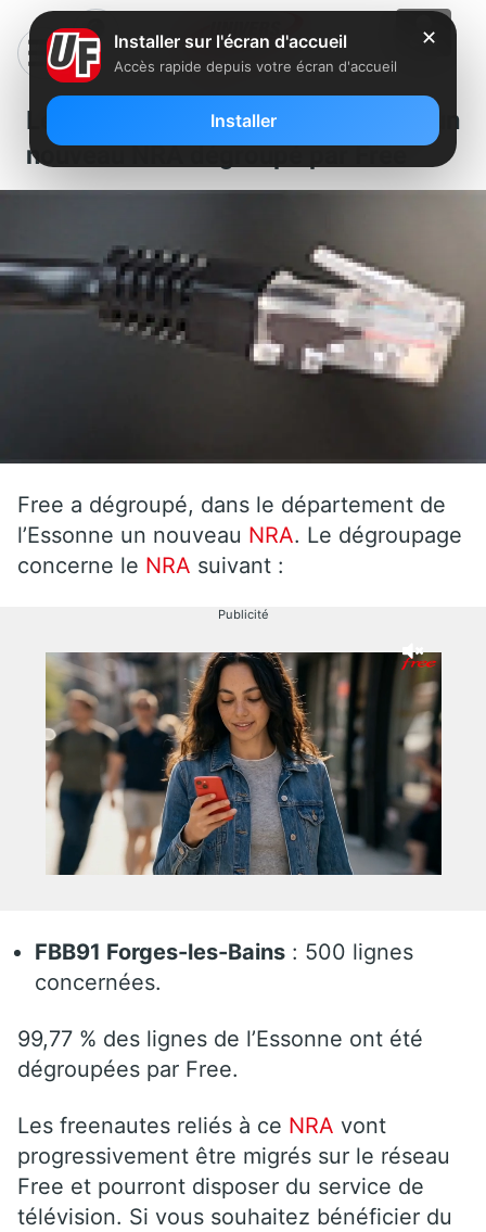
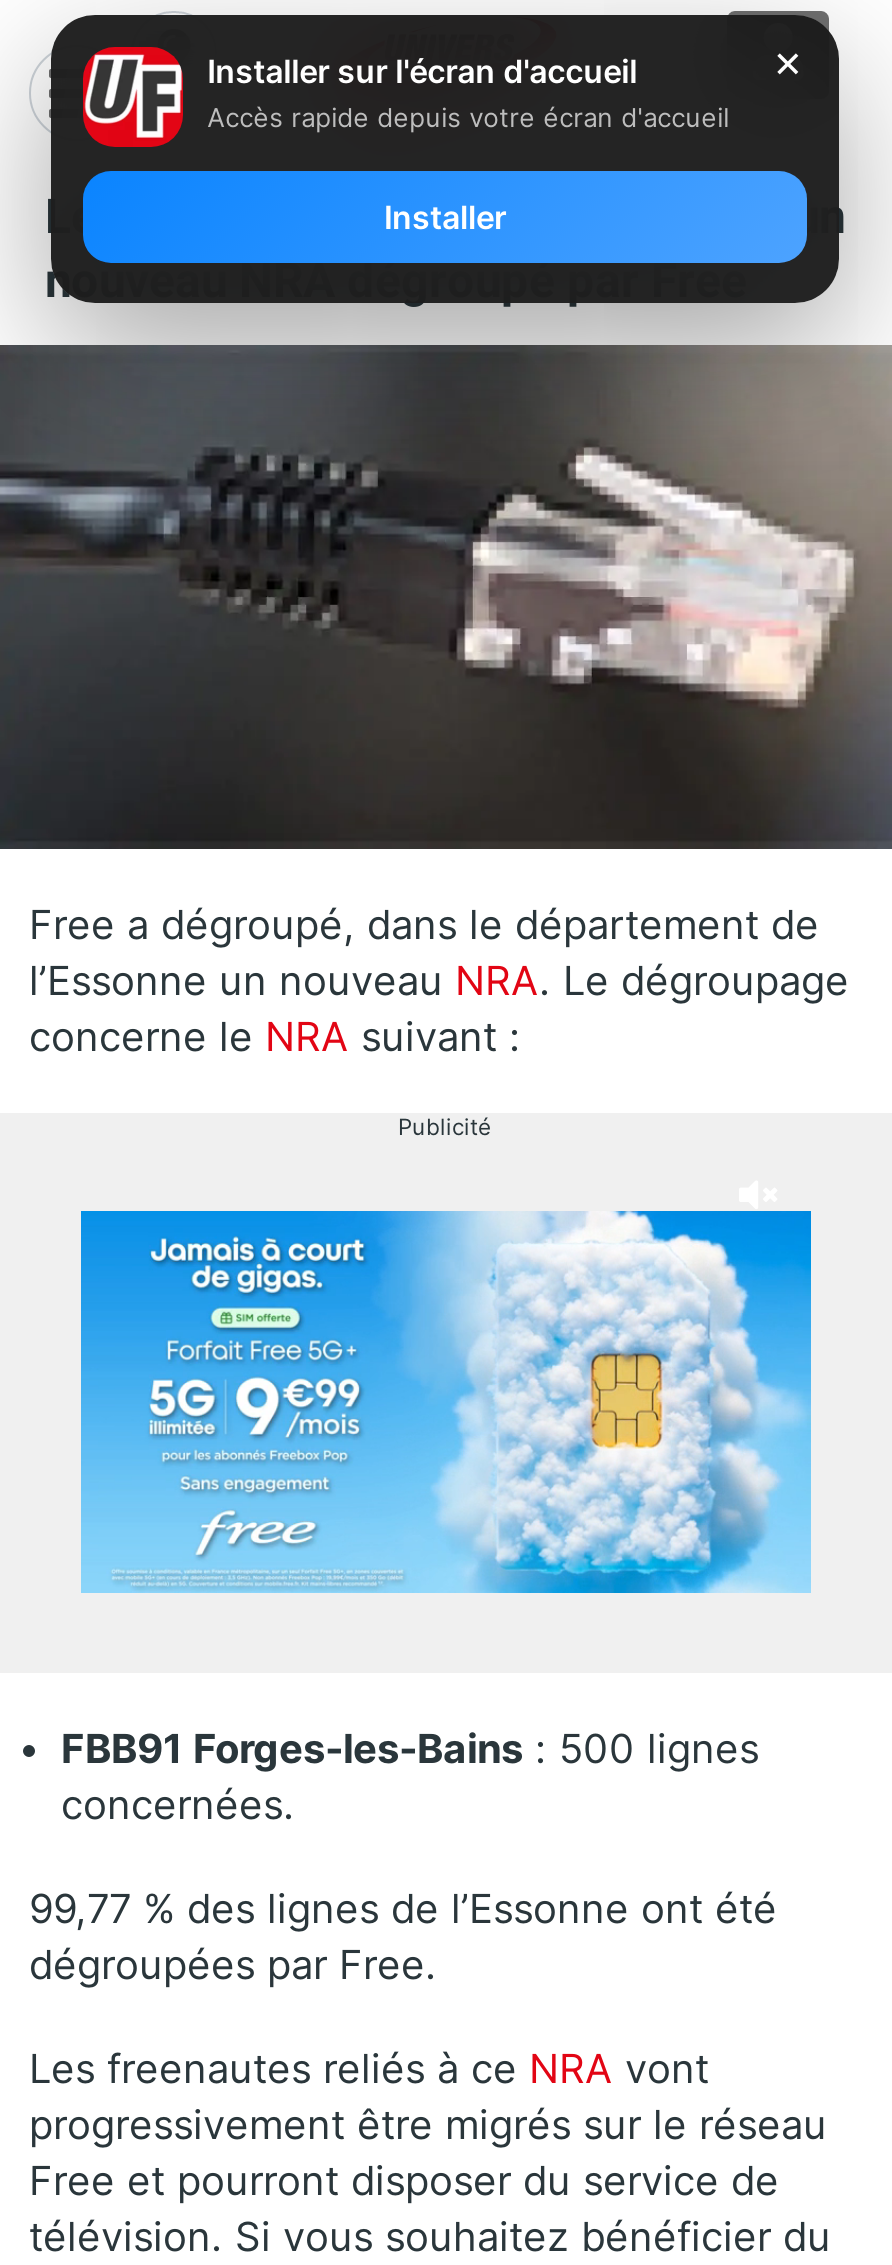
- [image]
+ [image]
